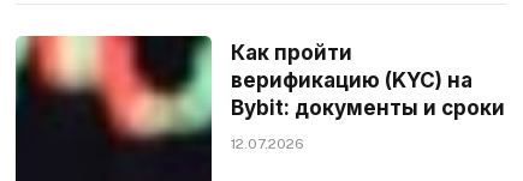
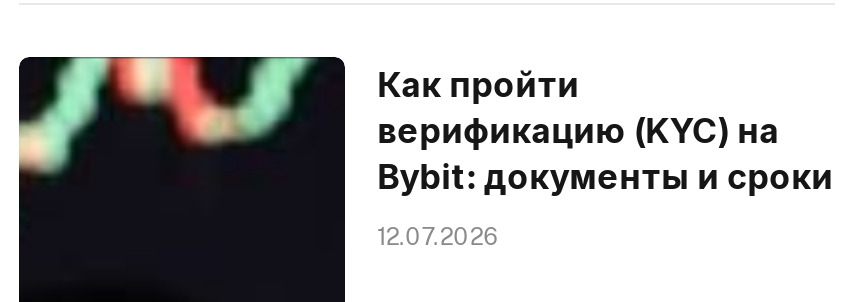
- [image]
+ [image]
